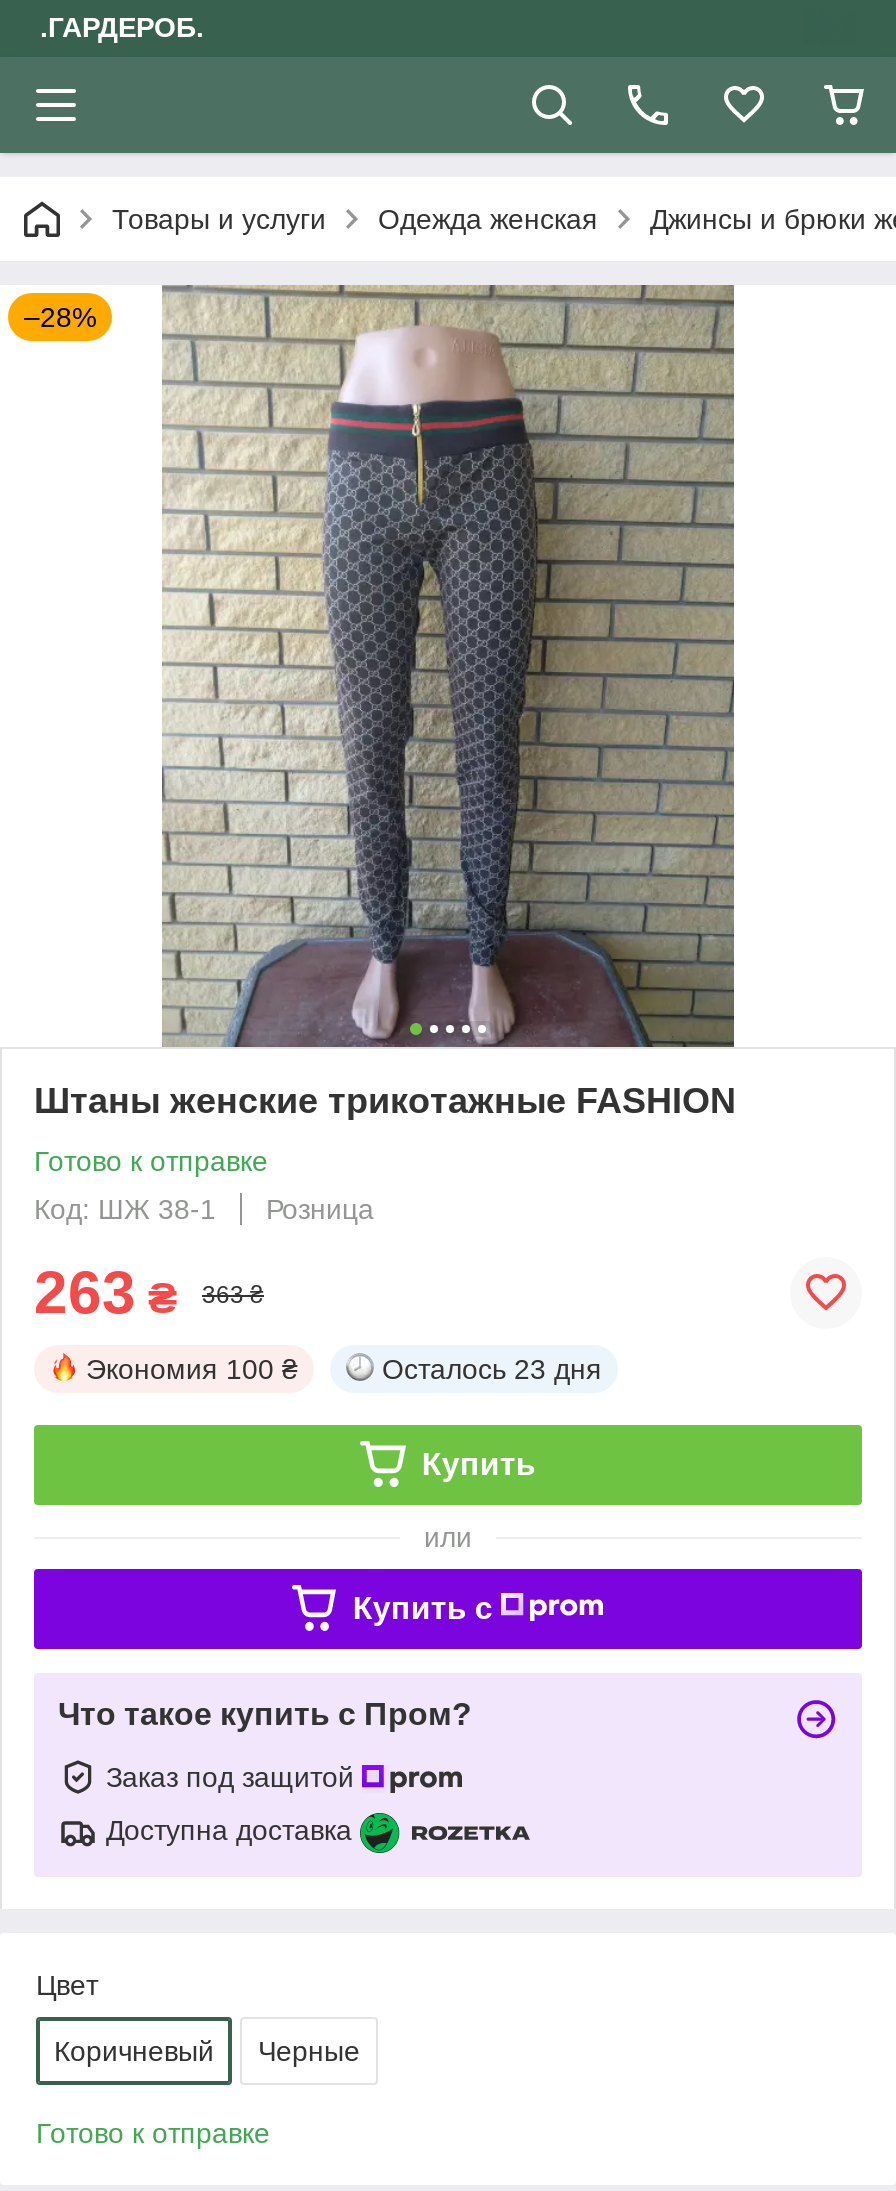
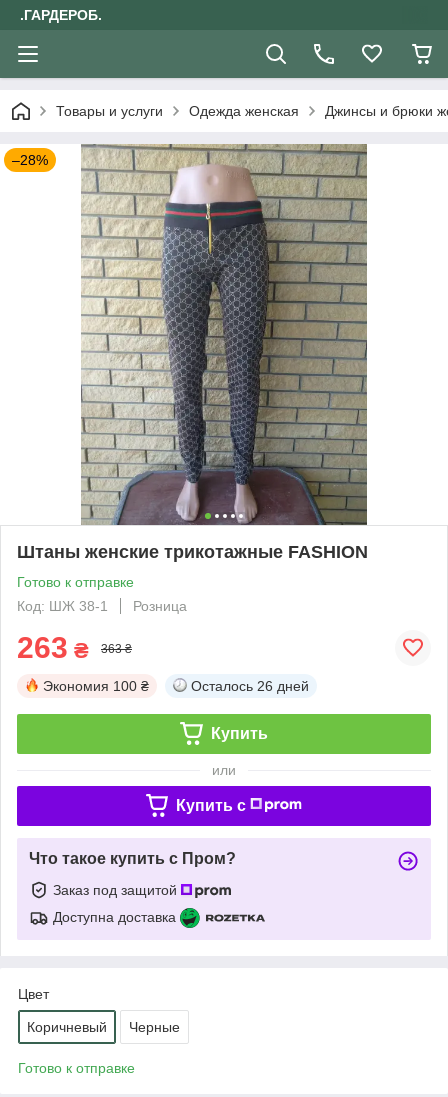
- Осталось 23 дня
+ Осталось 26 дней
